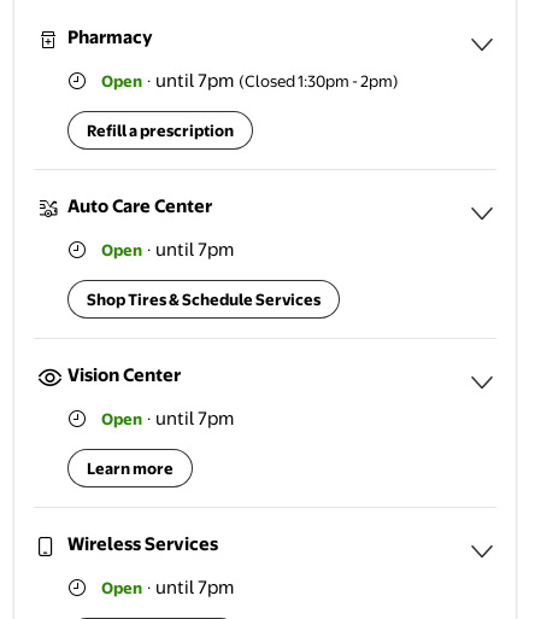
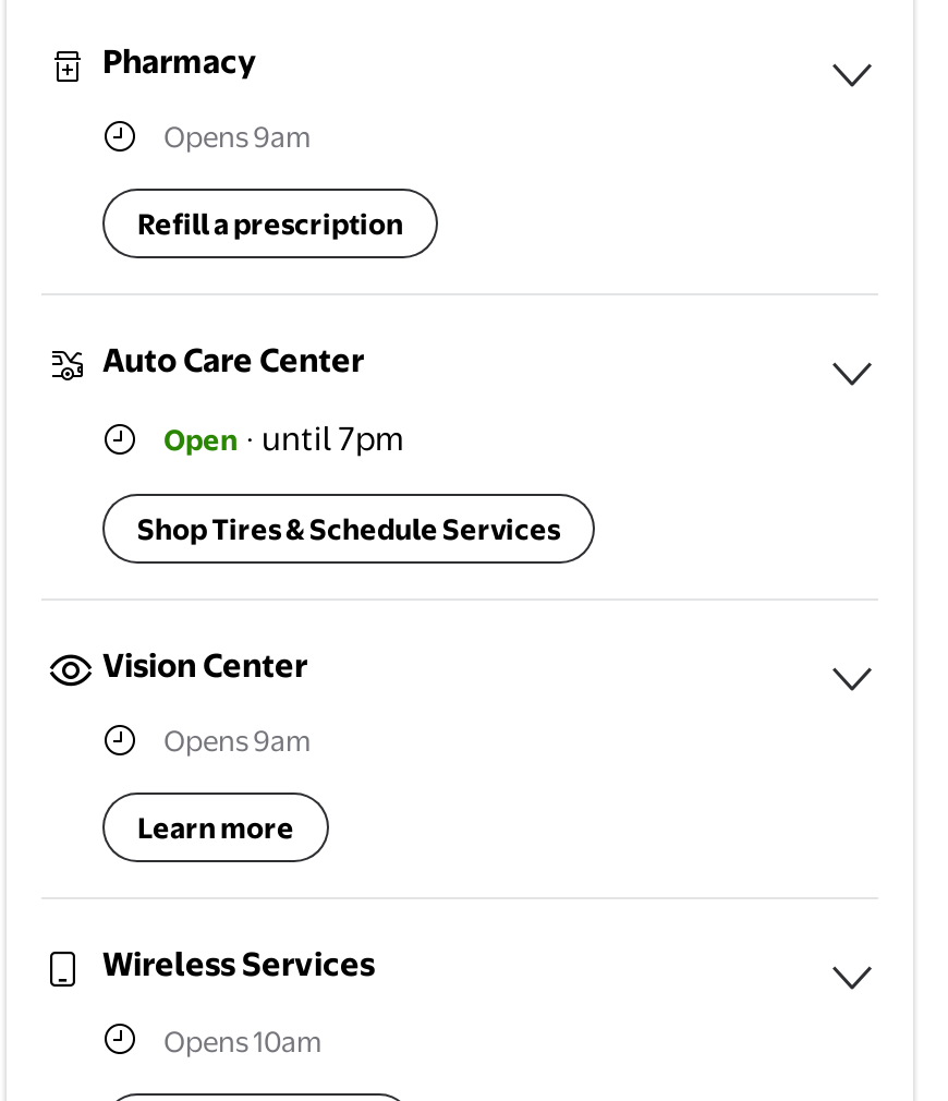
- Open · until 7pm (Closed 1:30pm - 2pm)
+ Opens 9am

- Open · until 7pm
+ Opens 9am

- Open · until 7pm
+ Opens 10am
